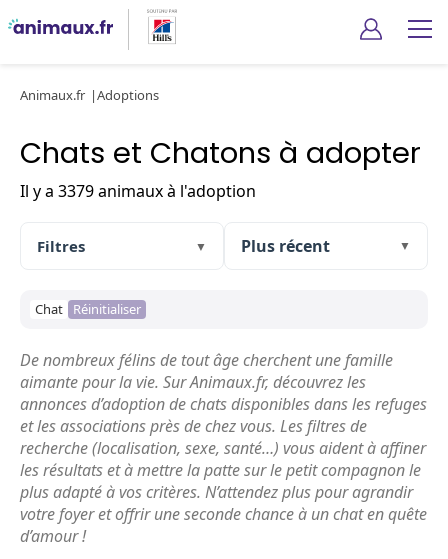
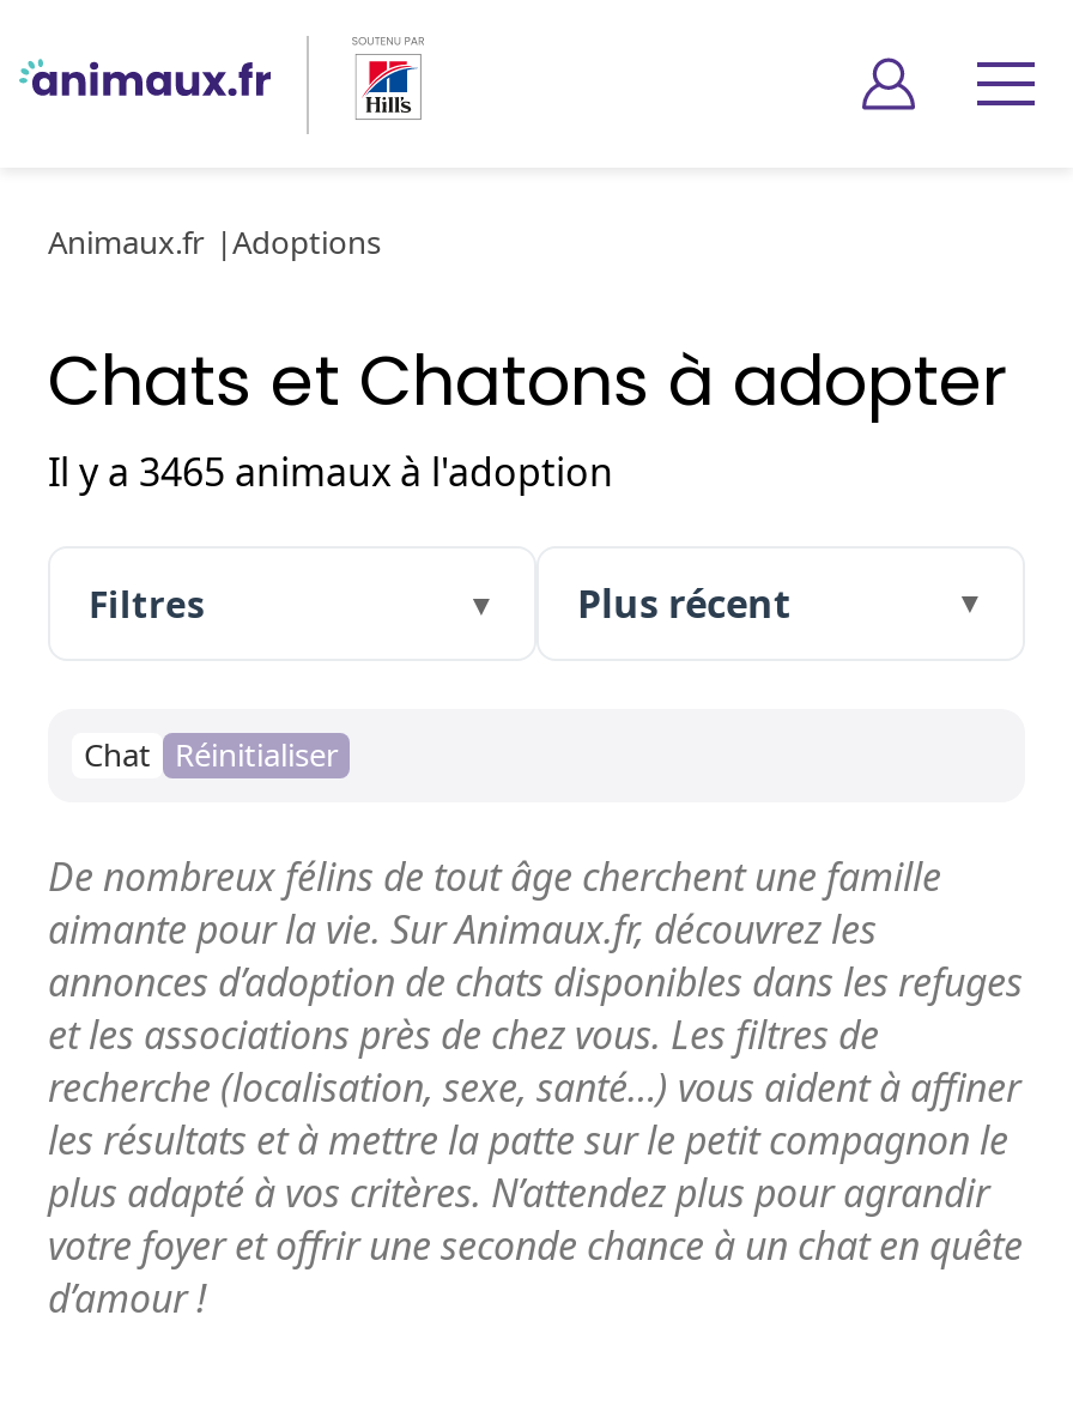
- Il y a 3379 animaux à l'adoption
+ Il y a 3465 animaux à l'adoption
